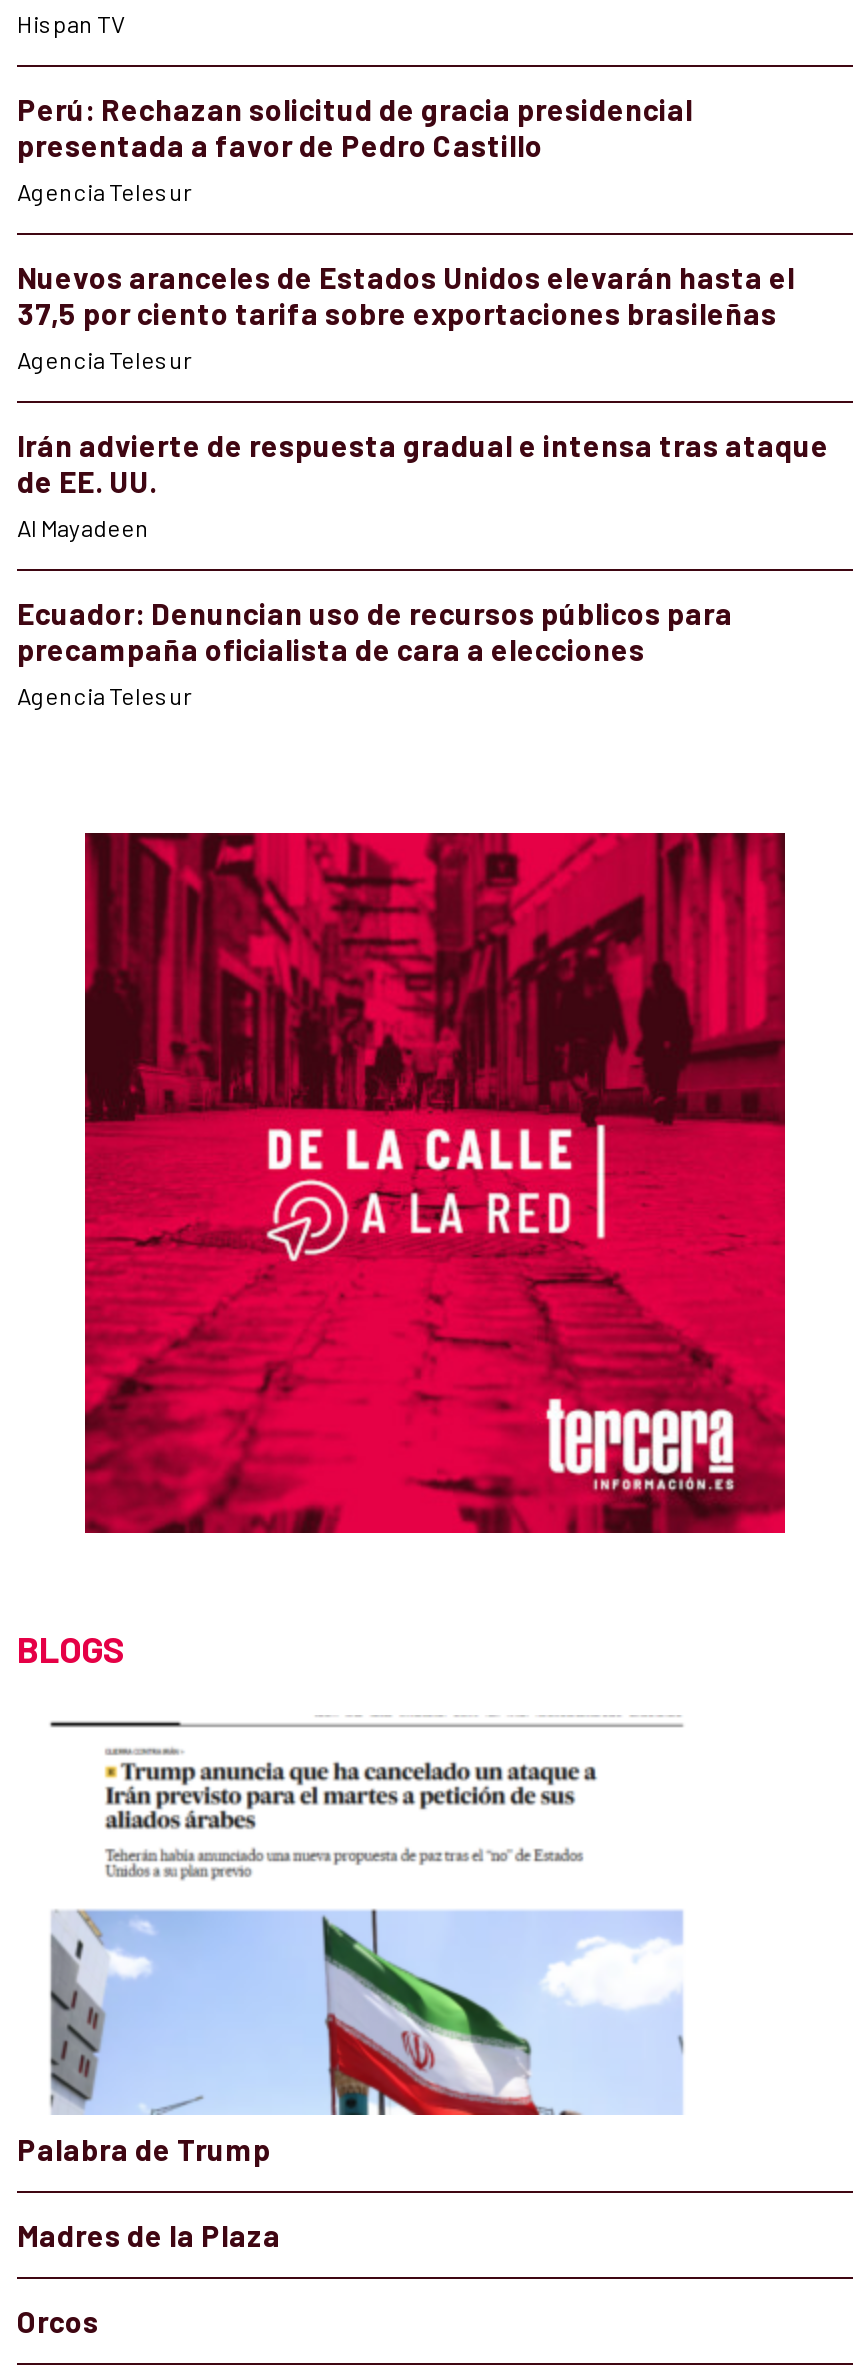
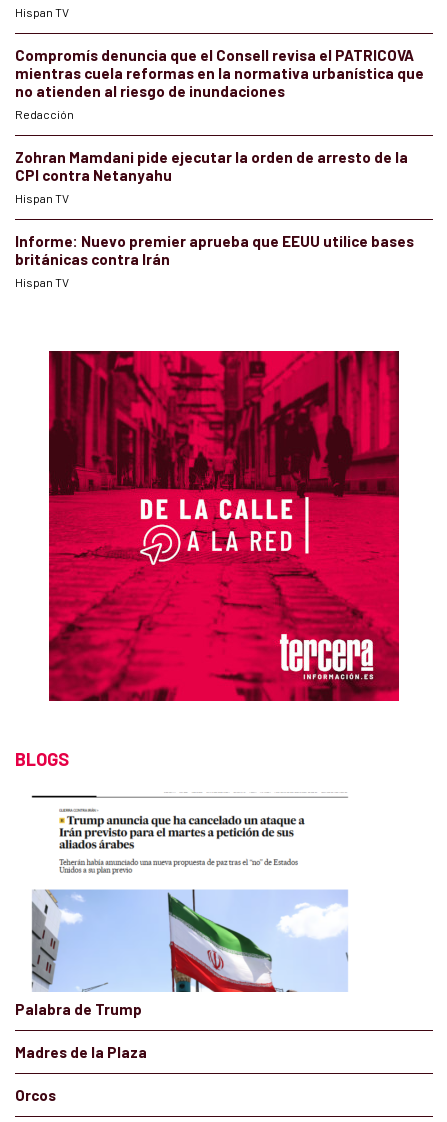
- Perú: Rechazan solicitud de gracia presidencial
- presentada a favor de Pedro Castillo
- Agencia Telesur
- Nuevos aranceles de Estados Unidos elevarán hasta el
- 37,5 por ciento tarifa sobre exportaciones brasileñas
- Agencia Telesur
- Irán advierte de respuesta gradual e intensa tras ataque
- de EE. UU.
- Al Mayadeen
- Ecuador: Denuncian uso de recursos públicos para
- precampaña oficialista de cara a elecciones
- Agencia Telesur
+ Compromís denuncia que el Consell revisa el PATRICOVA
+ mientras cuela reformas en la normativa urbanística que
+ no atienden al riesgo de inundaciones
+ Redacción
+ Zohran Mamdani pide ejecutar la orden de arresto de la
+ CPI contra Netanyahu
+ Hispan TV
+ Informe: Nuevo premier aprueba que EEUU utilice bases
+ británicas contra Irán
+ Hispan TV
